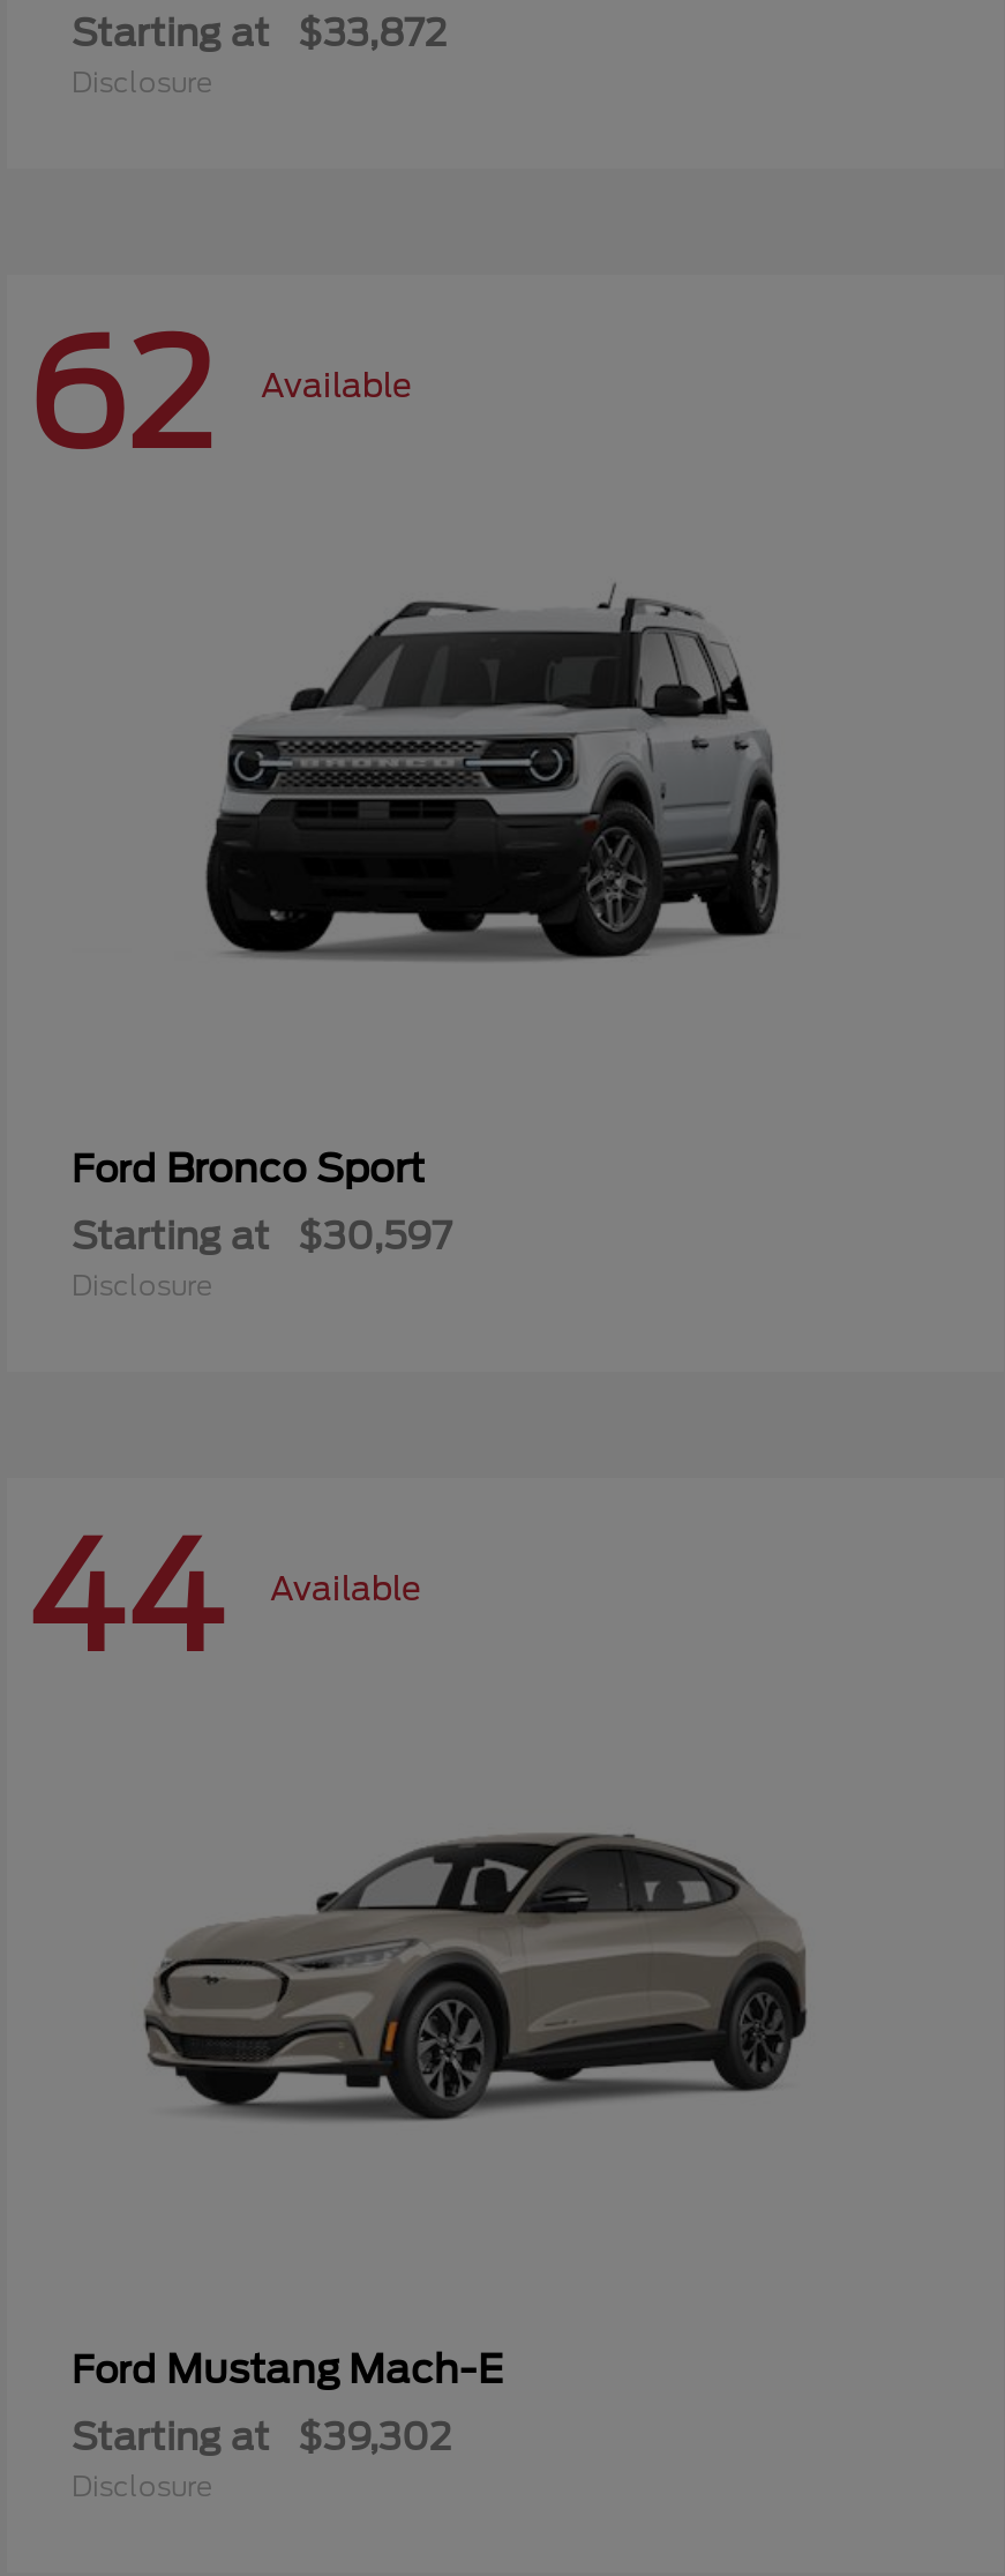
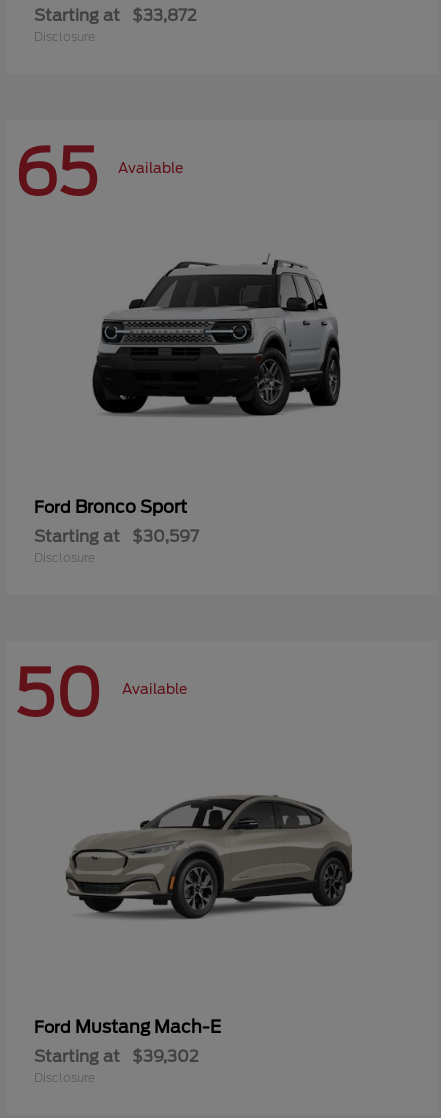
- 62 Available
+ 65 Available

- 44 Available
+ 50 Available
